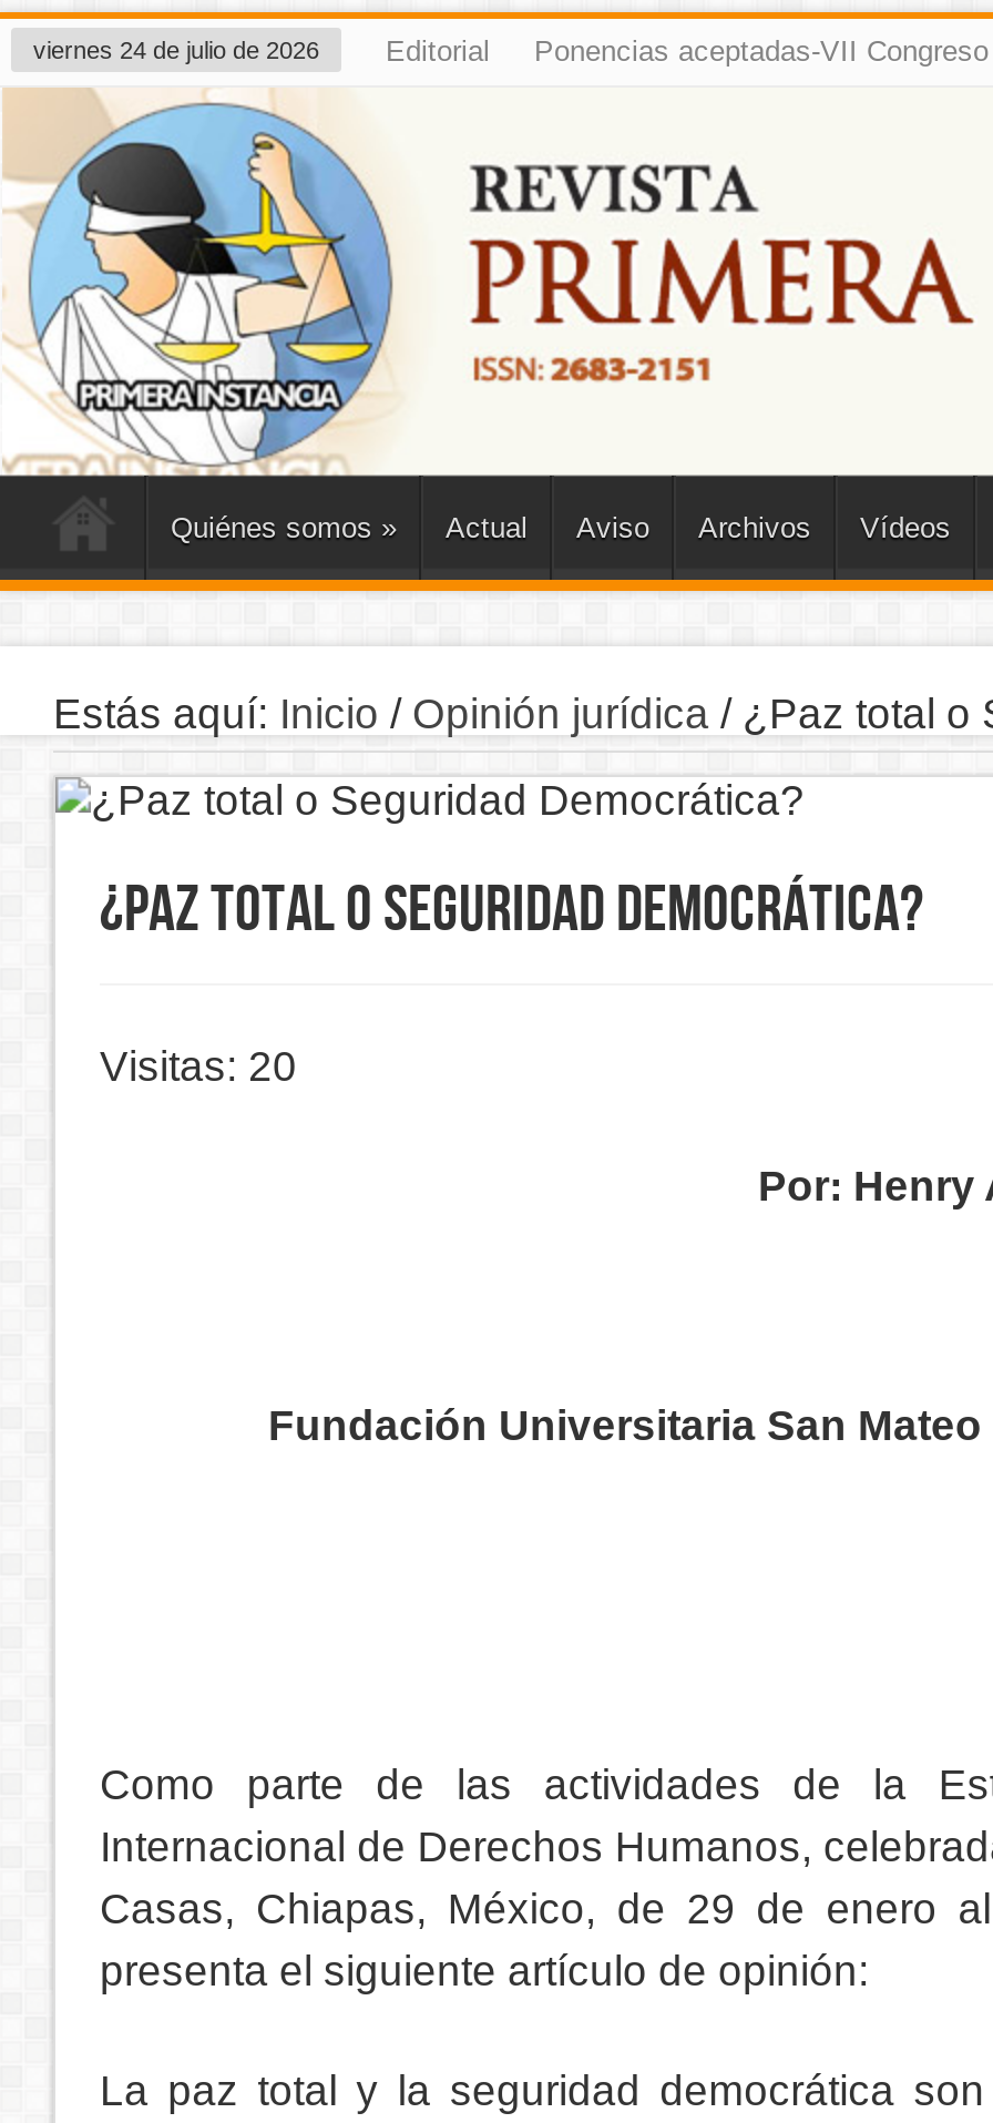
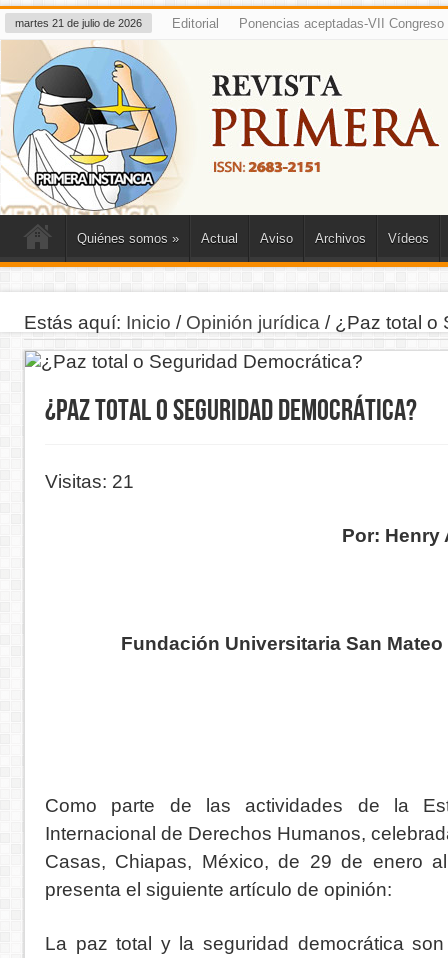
- viernes 24 de julio de 2026
+ martes 21 de julio de 2026

- Visitas: 20
+ Visitas: 21
